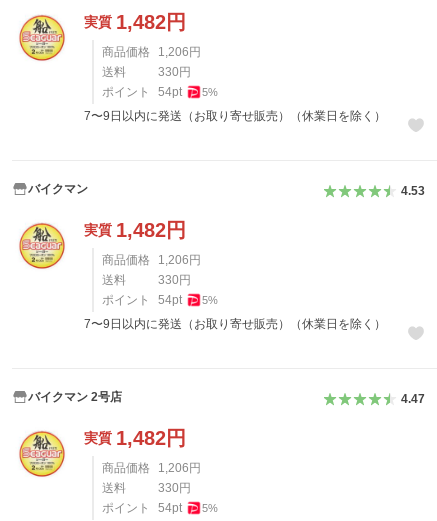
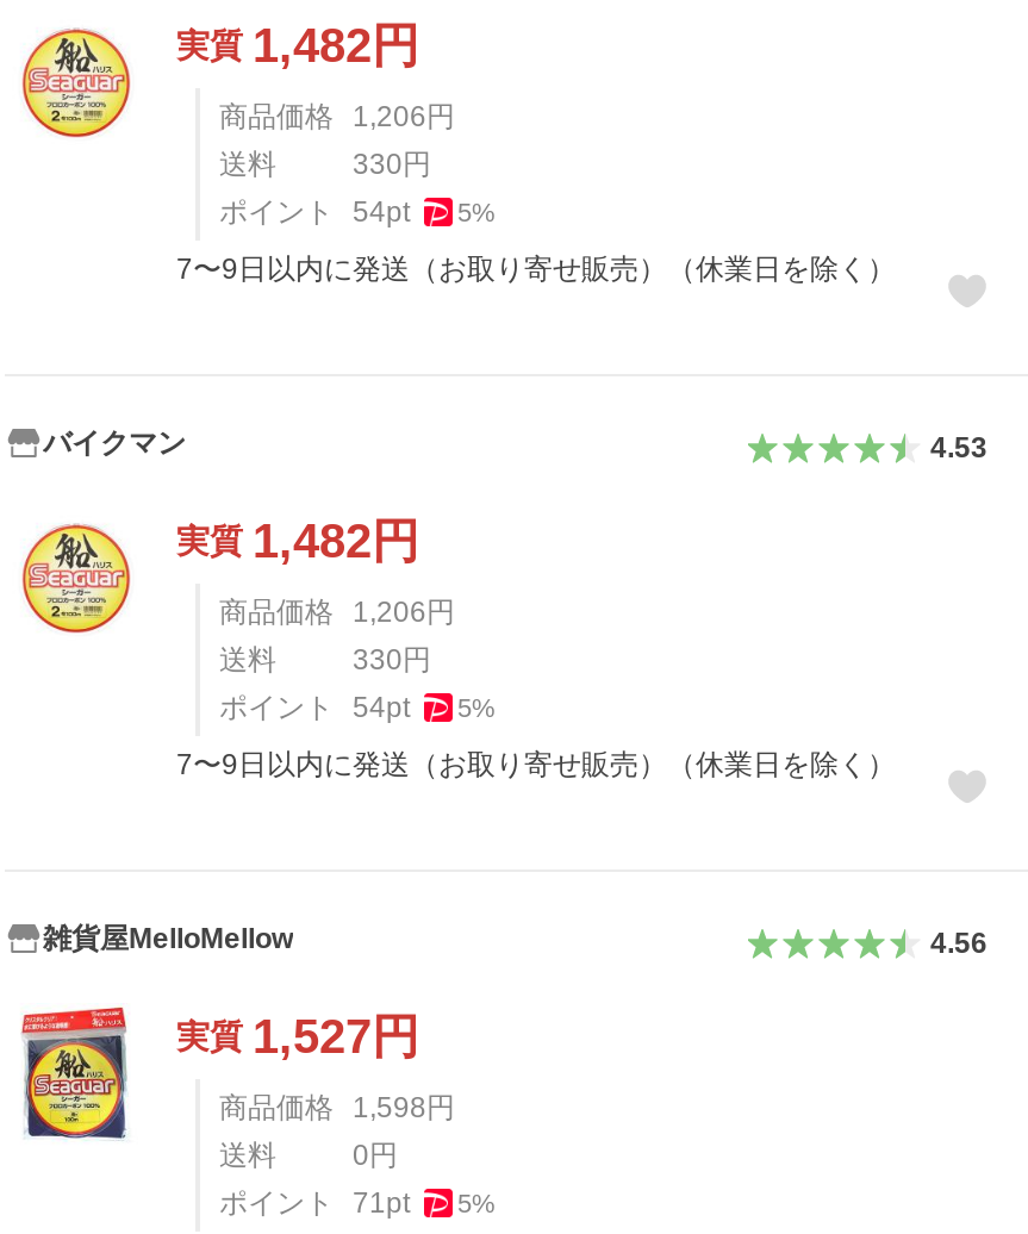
- バイクマン 2号店
- 4.47
+ 雑貨屋MelloMellow
+ 4.56

- [image]
- 実質1,482円
+ [image]
+ 実質1,527円

- 商品価格 1,206円
+ 商品価格 1,598円

- 330円
+ 0円

- ポイント 54pt 5%
+ ポイント 71pt 5%
